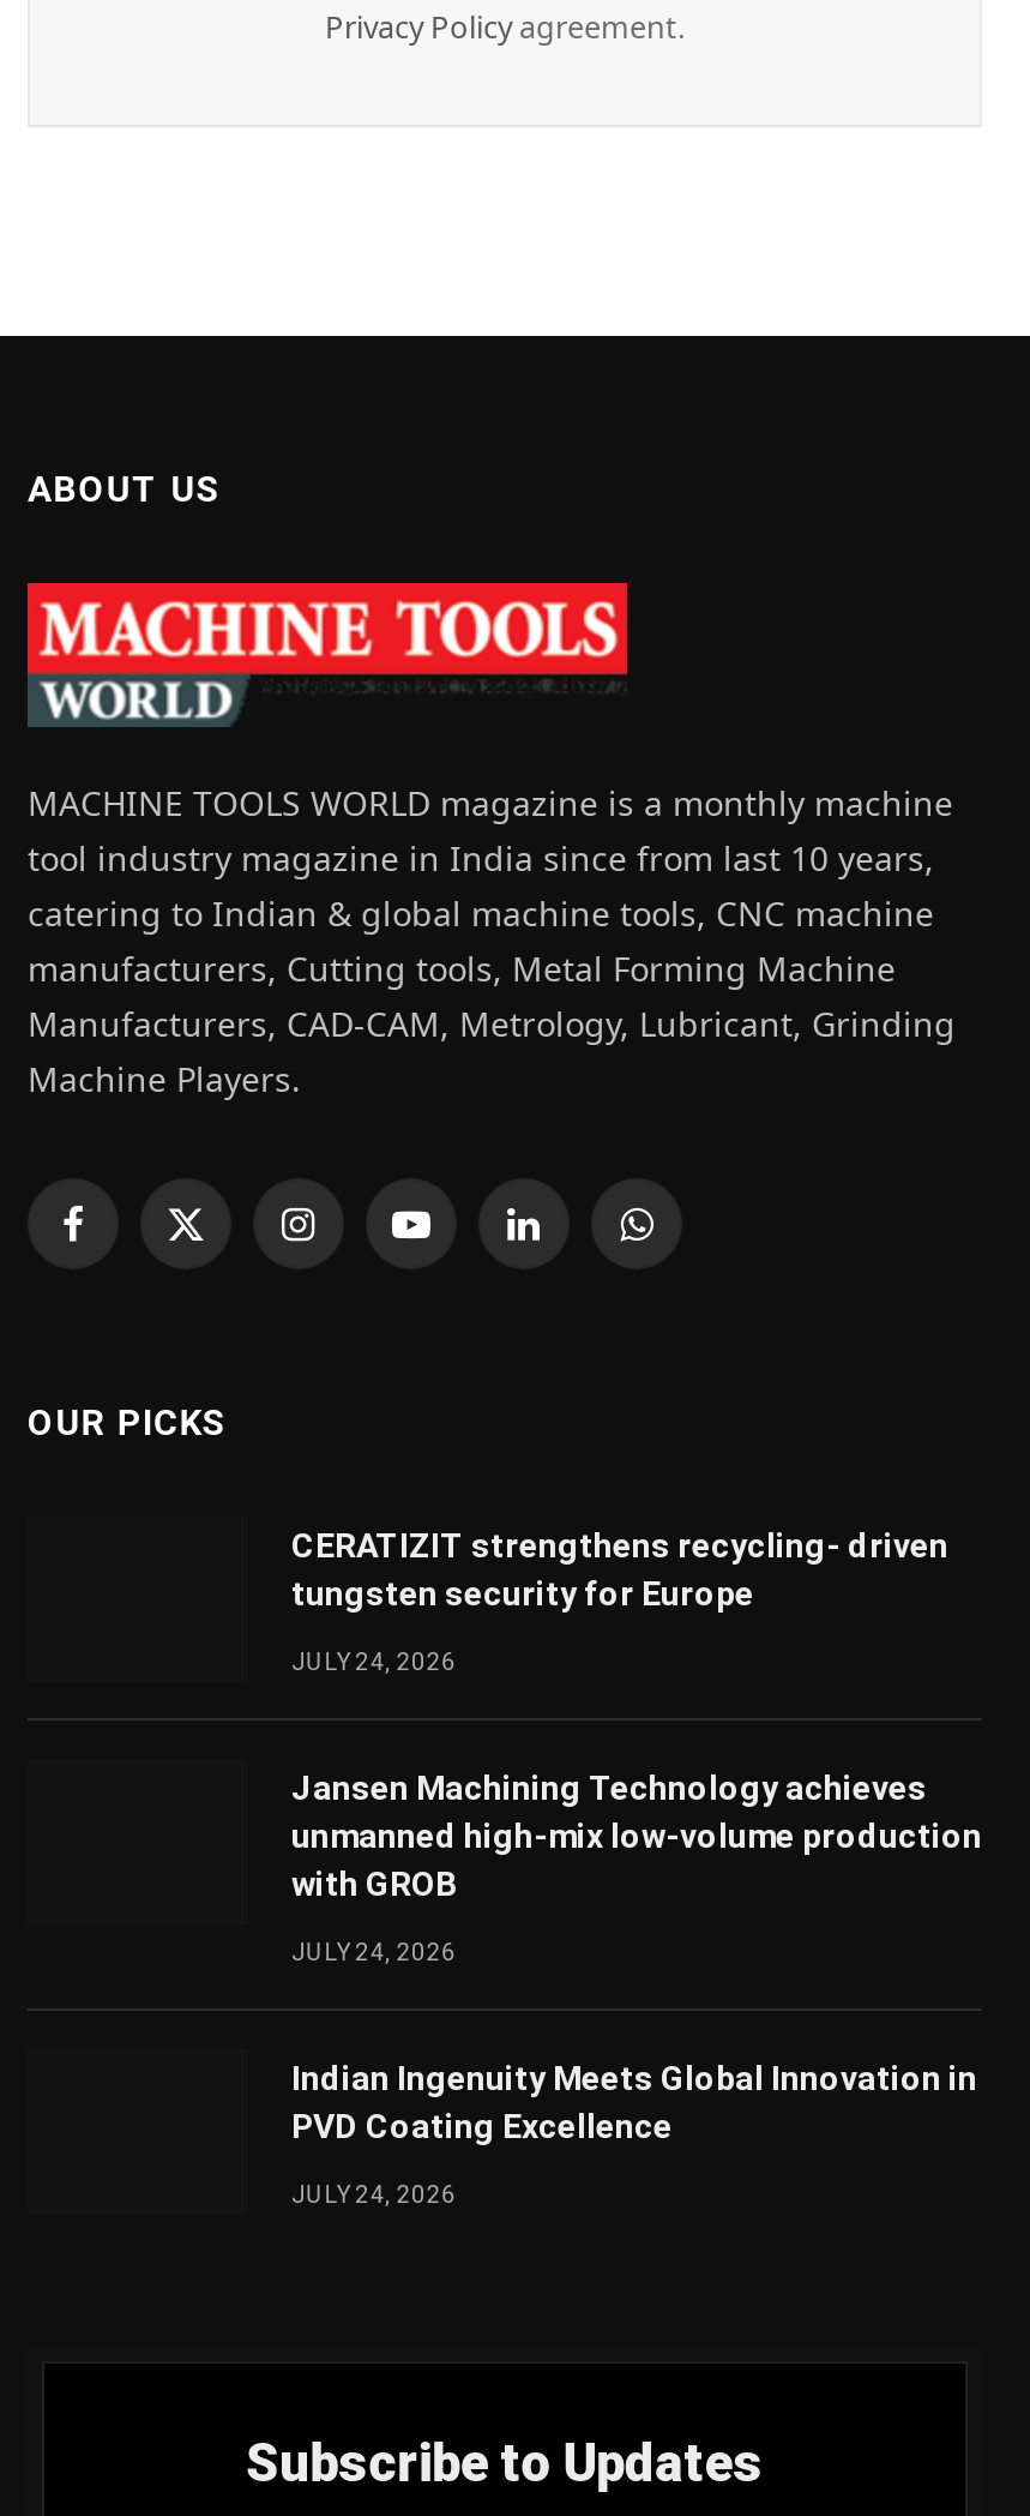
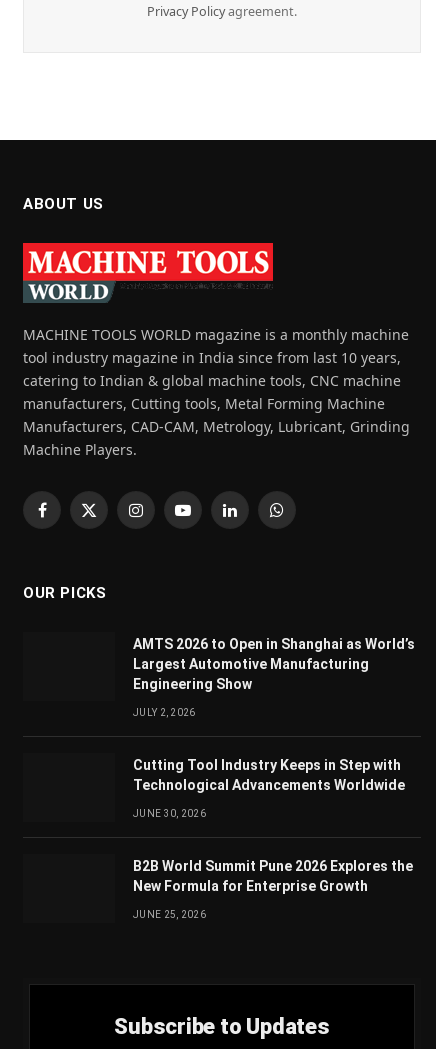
- CERATIZIT strengthens recycling- driven
- tungsten security for Europe
+ AMTS 2026 to Open in Shanghai as World’s
+ Largest Automotive Manufacturing
+ Engineering Show

- JULY 24, 2026
+ JULY 2, 2026

- Jansen Machining Technology achieves
- unmanned high-mix low-volume production
- with GROB
+ Cutting Tool Industry Keeps in Step with
+ Technological Advancements Worldwide

- JULY 24, 2026
+ JUNE 30, 2026

- Indian Ingenuity Meets Global Innovation in
- PVD Coating Excellence
+ B2B World Summit Pune 2026 Explores the
+ New Formula for Enterprise Growth

- JULY 24, 2026
+ JUNE 25, 2026
